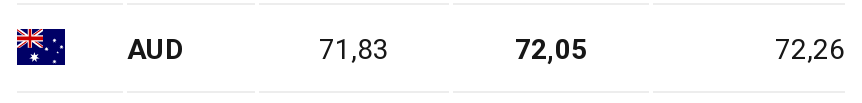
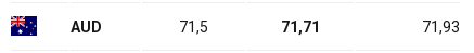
- 71,83
+ 71,5

- 72,05
+ 71,71

- 72,26
+ 71,93
